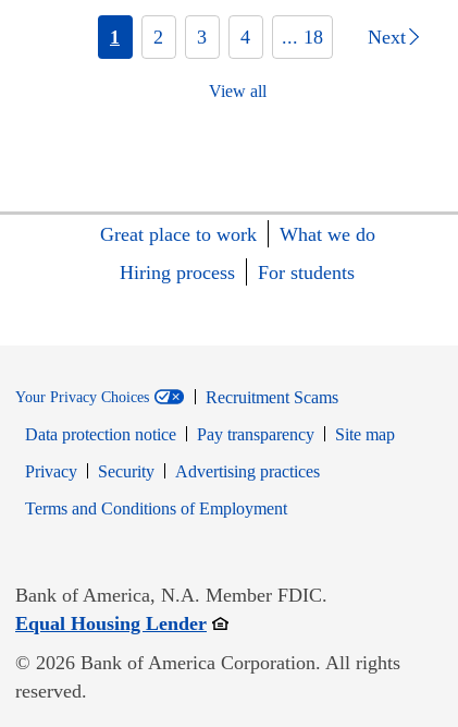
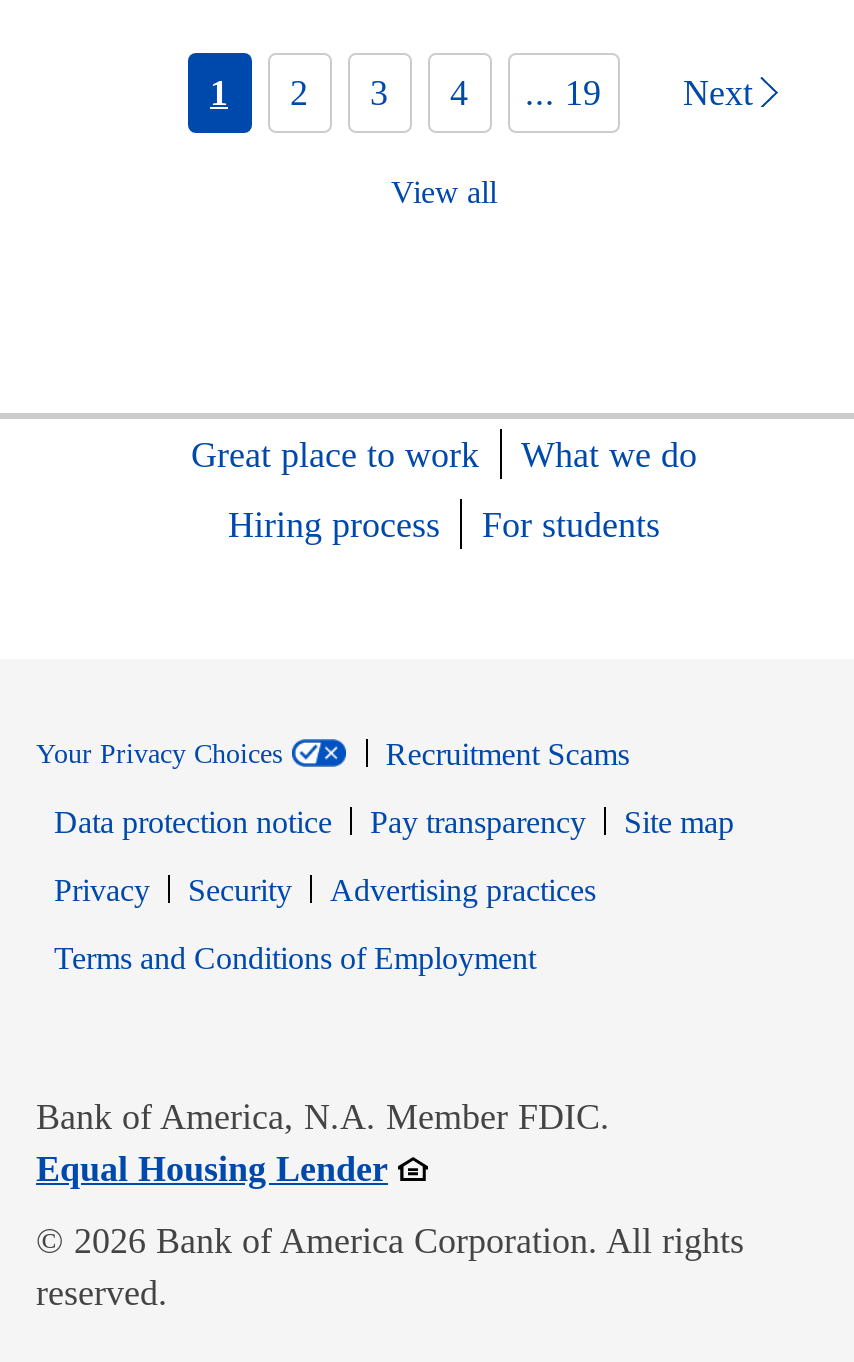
- 1 2 3 4 ... 18
+ 1 2 3 4 ... 19
